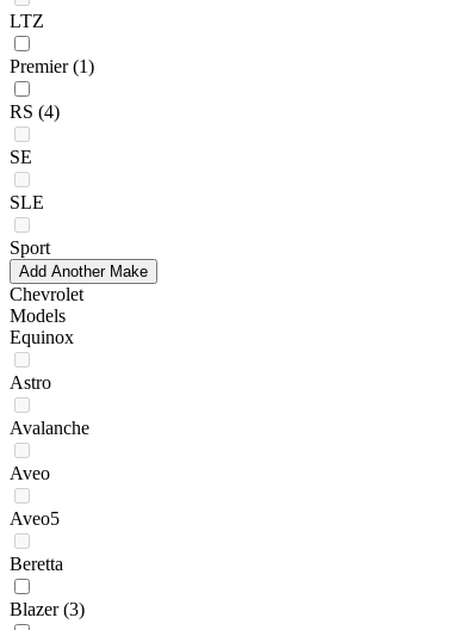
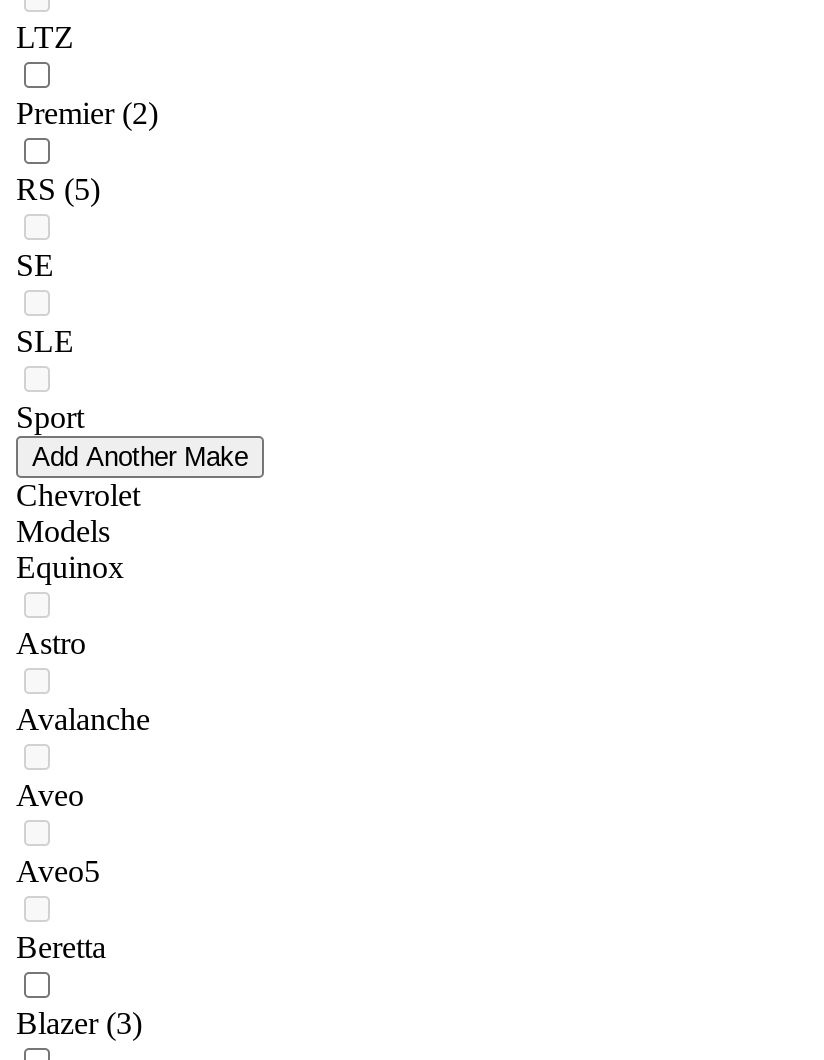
- Premier (1)
+ Premier (2)

- RS (4)
+ RS (5)
